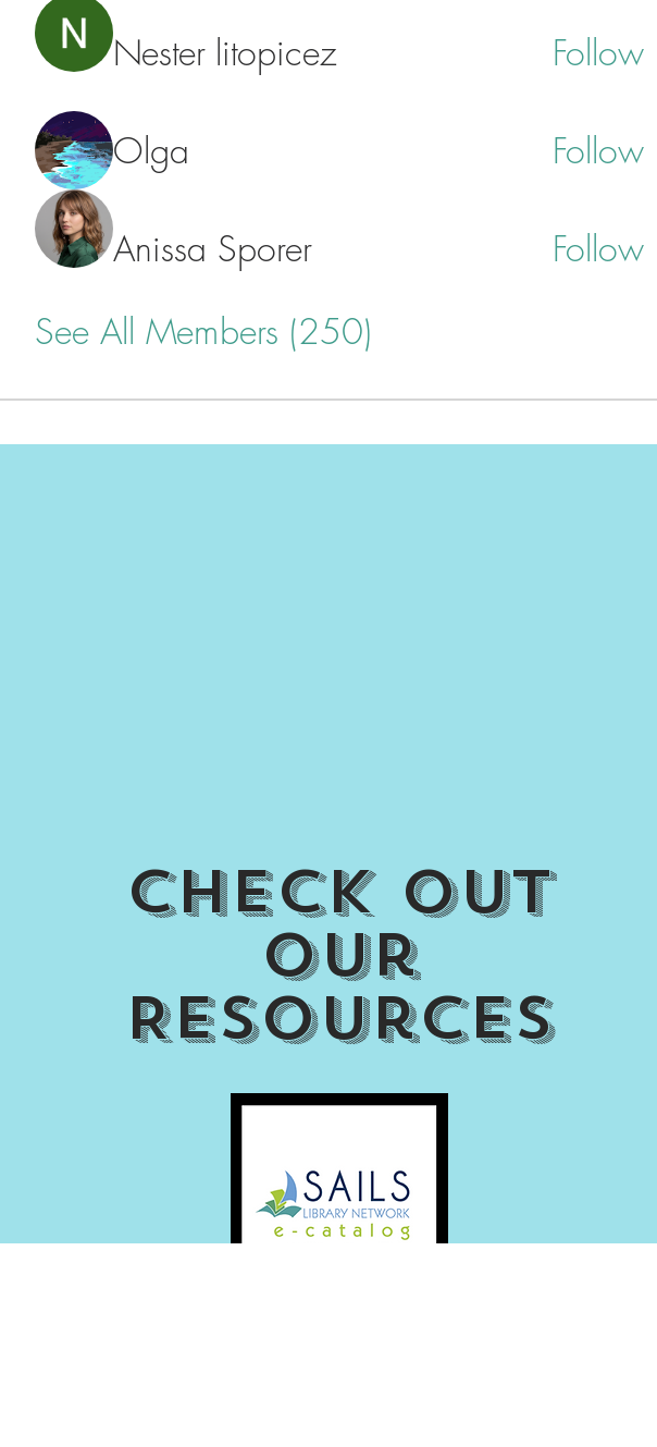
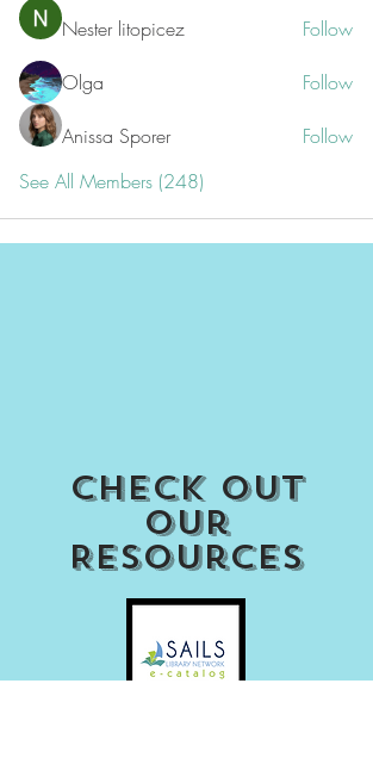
- See All Members (250)
+ See All Members (248)
